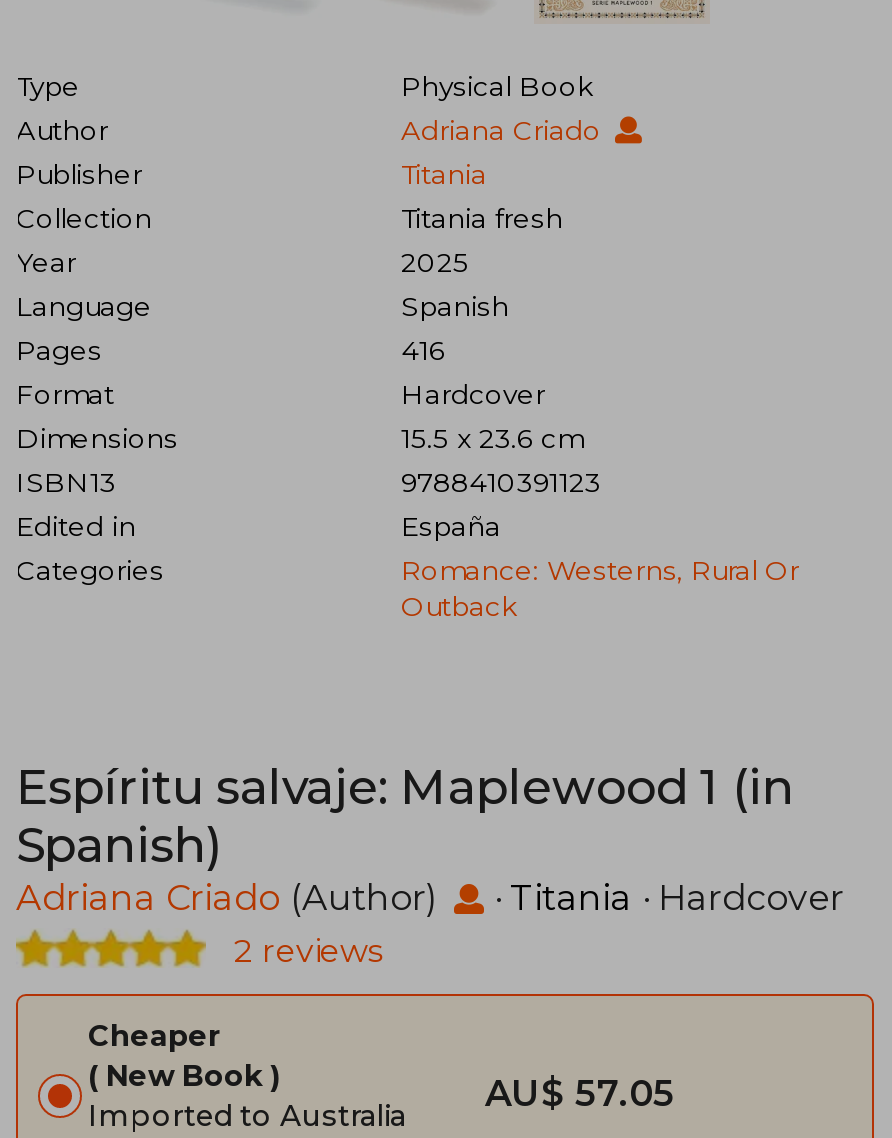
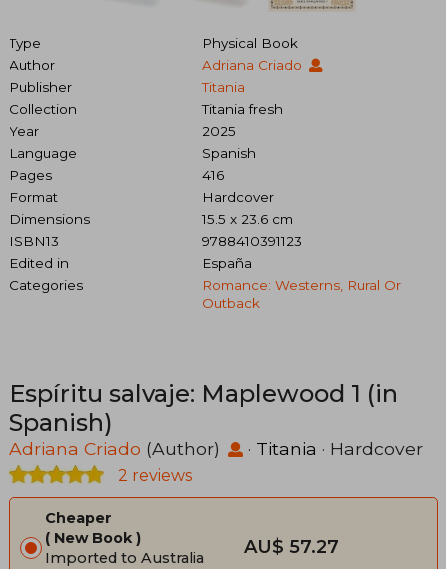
- AU$ 57.05
+ AU$ 57.27
